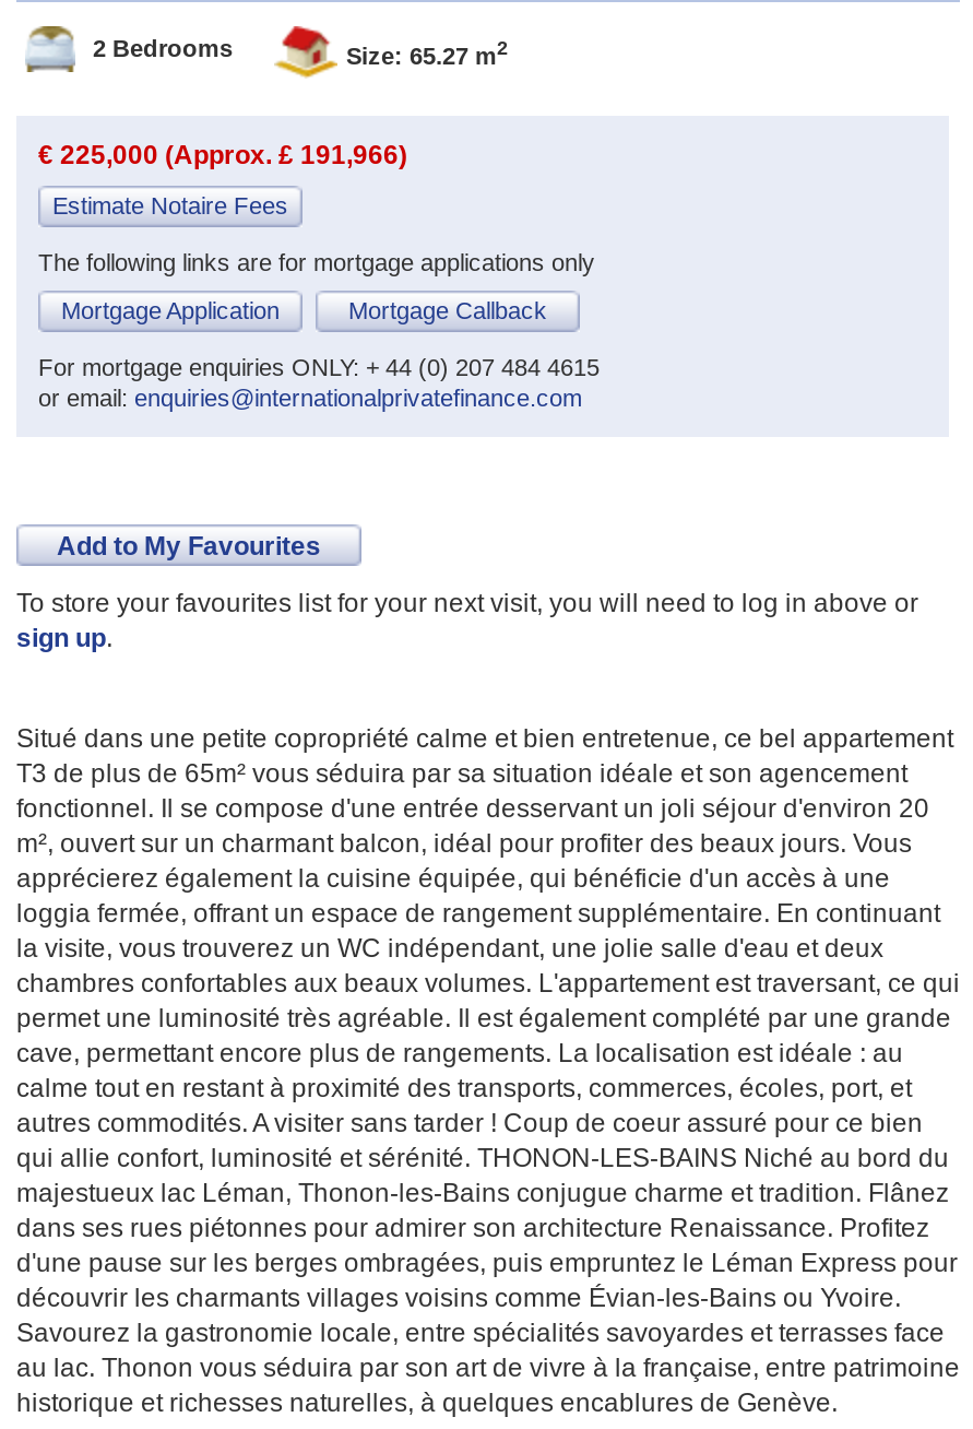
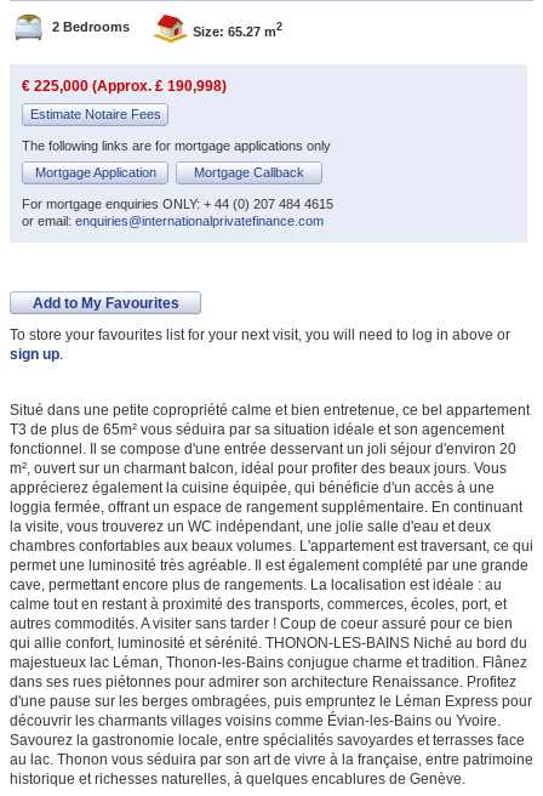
- € 225,000 (Approx. £ 191,966)
+ € 225,000 (Approx. £ 190,998)
